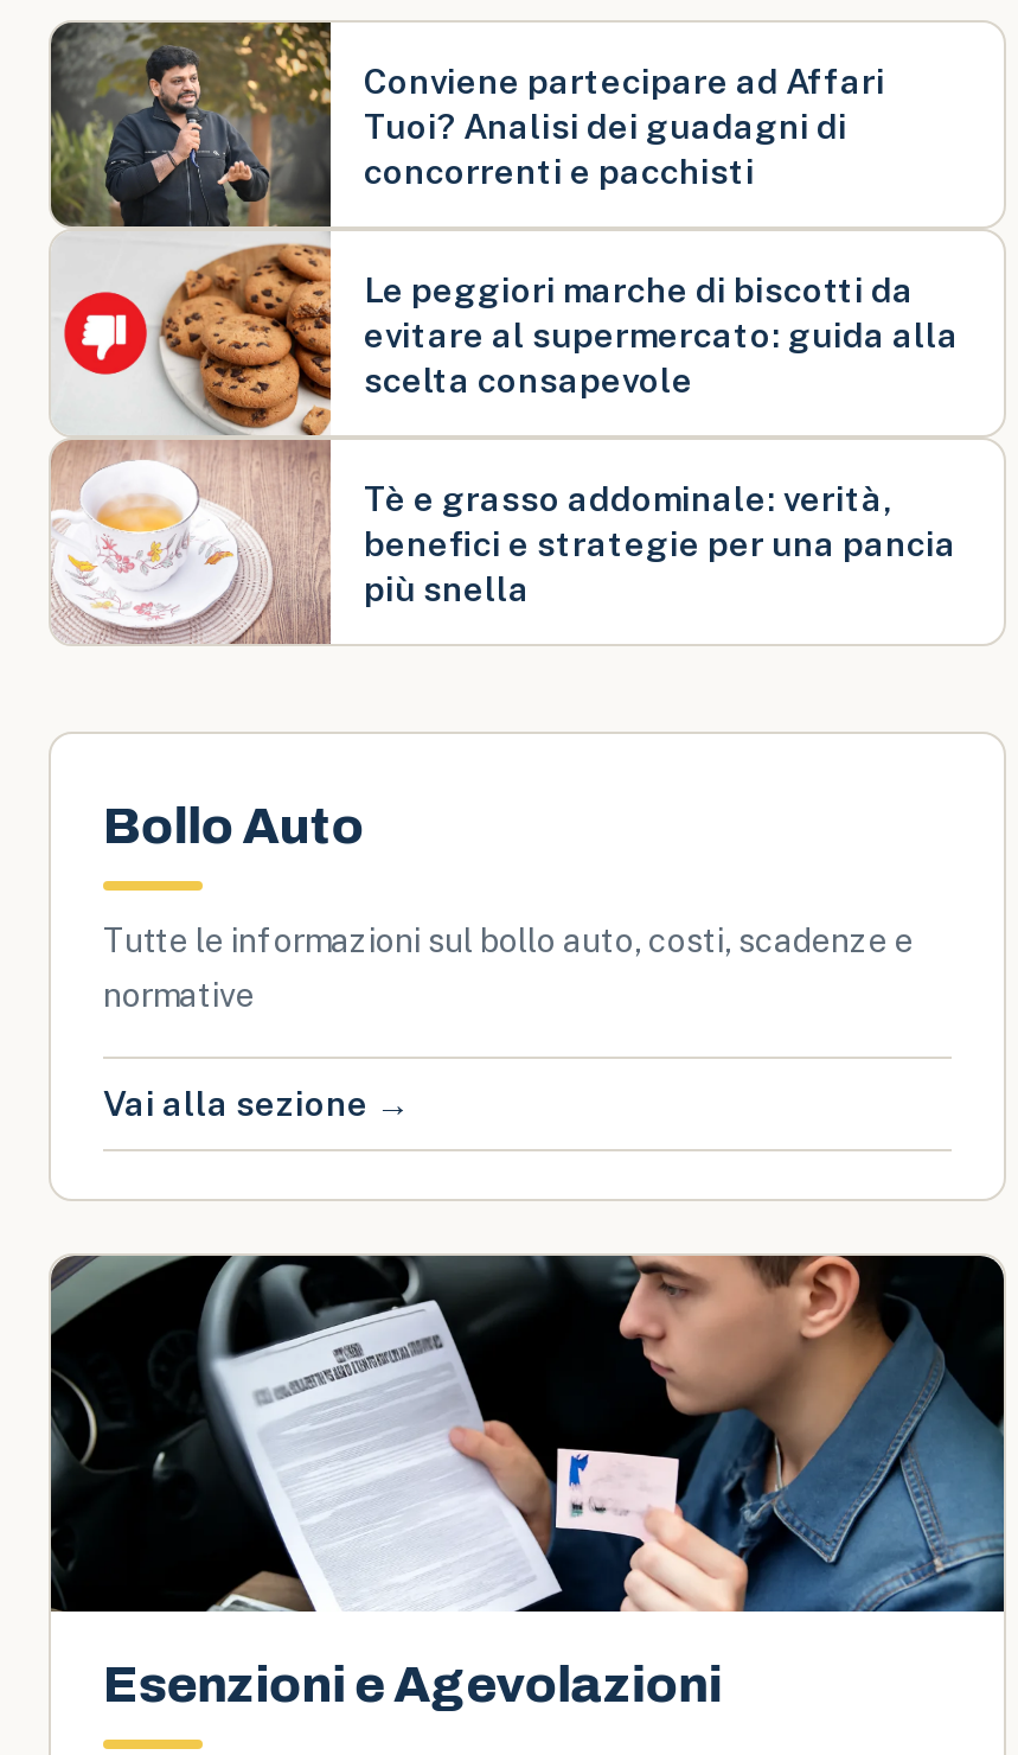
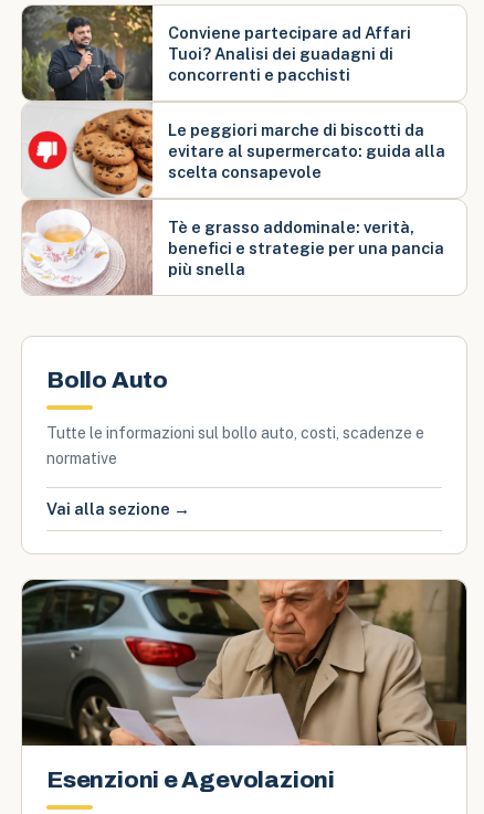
- [image]
+ [image]
